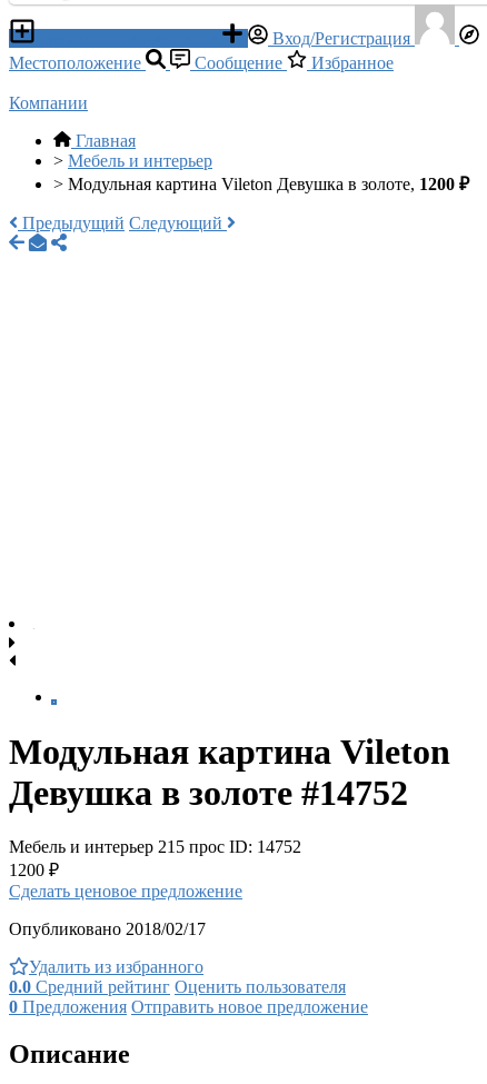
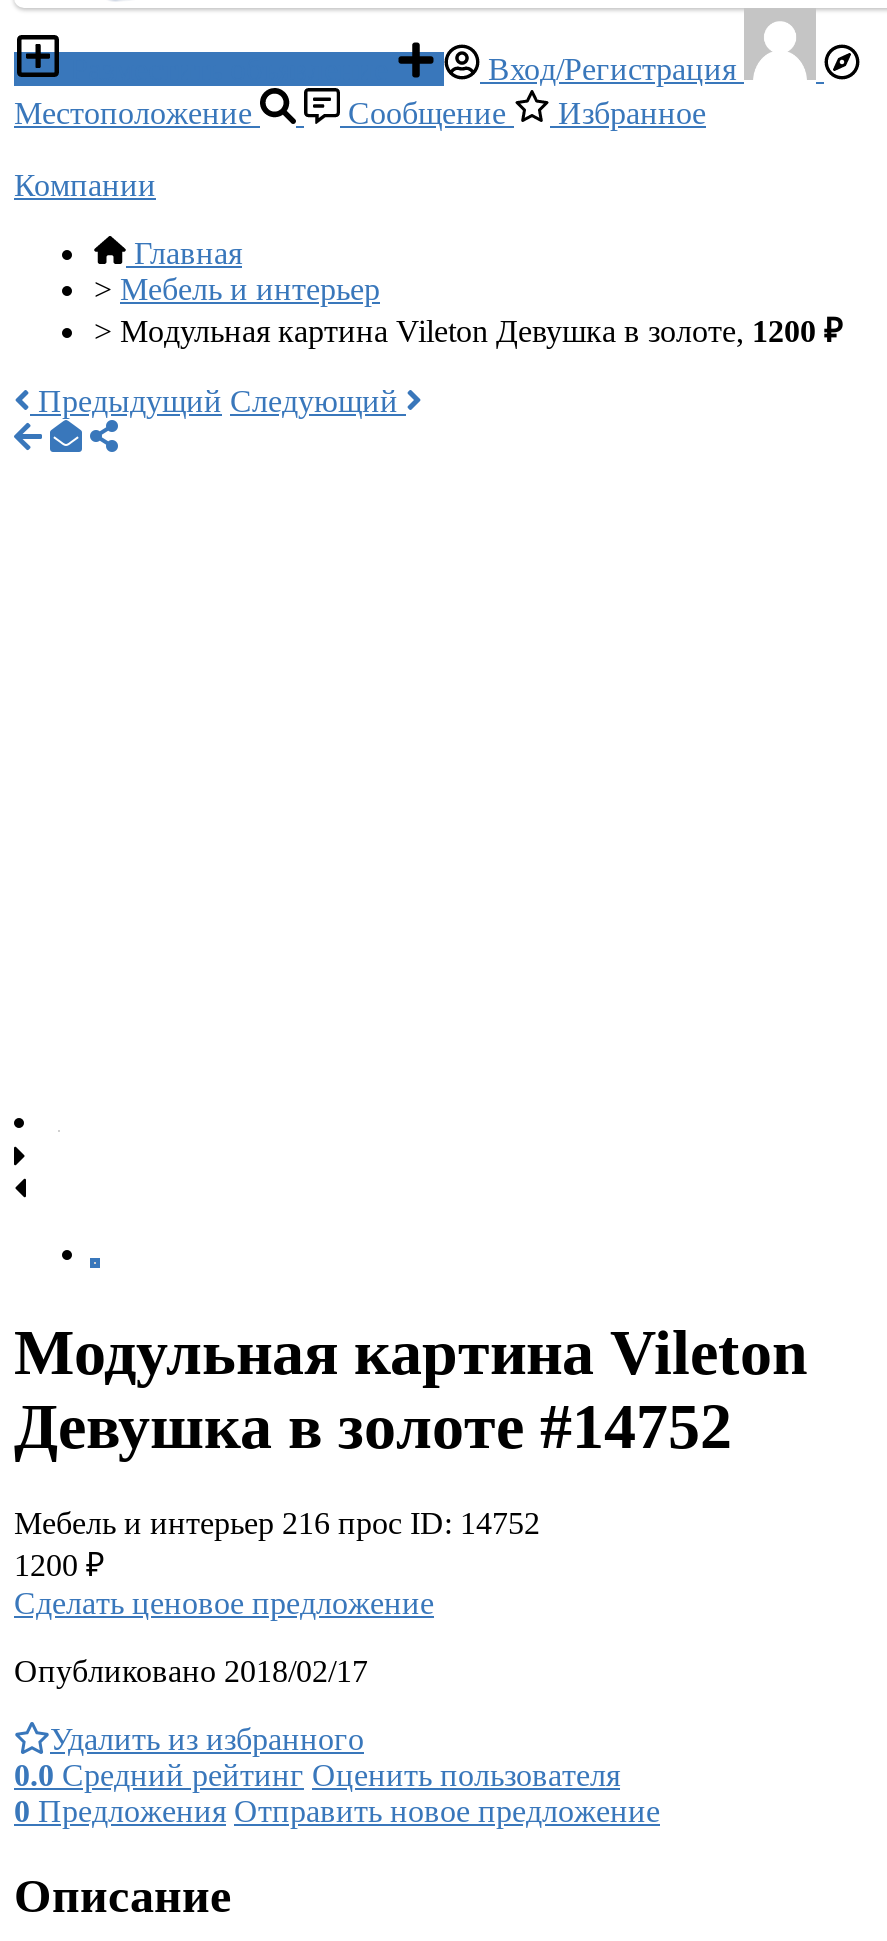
- Мебель и интерьер 215 прос ID: 14752
+ Мебель и интерьер 216 прос ID: 14752
